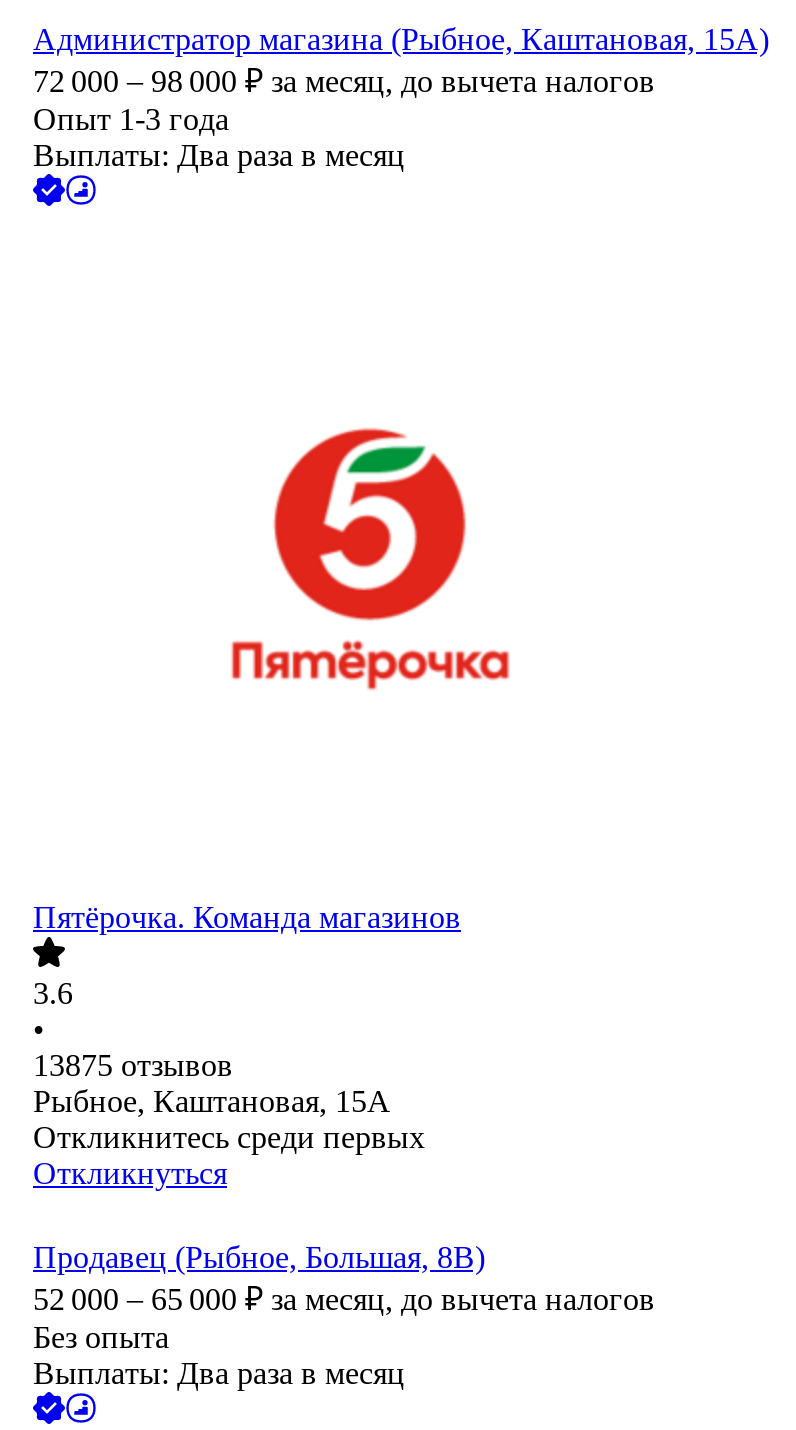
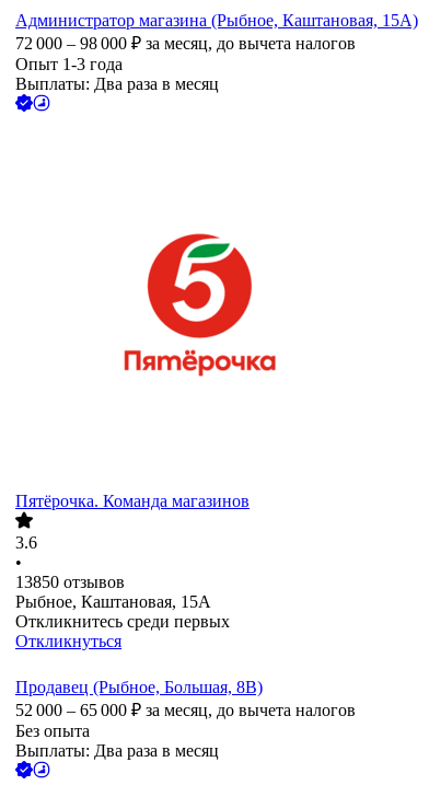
- 13875 отзывов
+ 13850 отзывов
